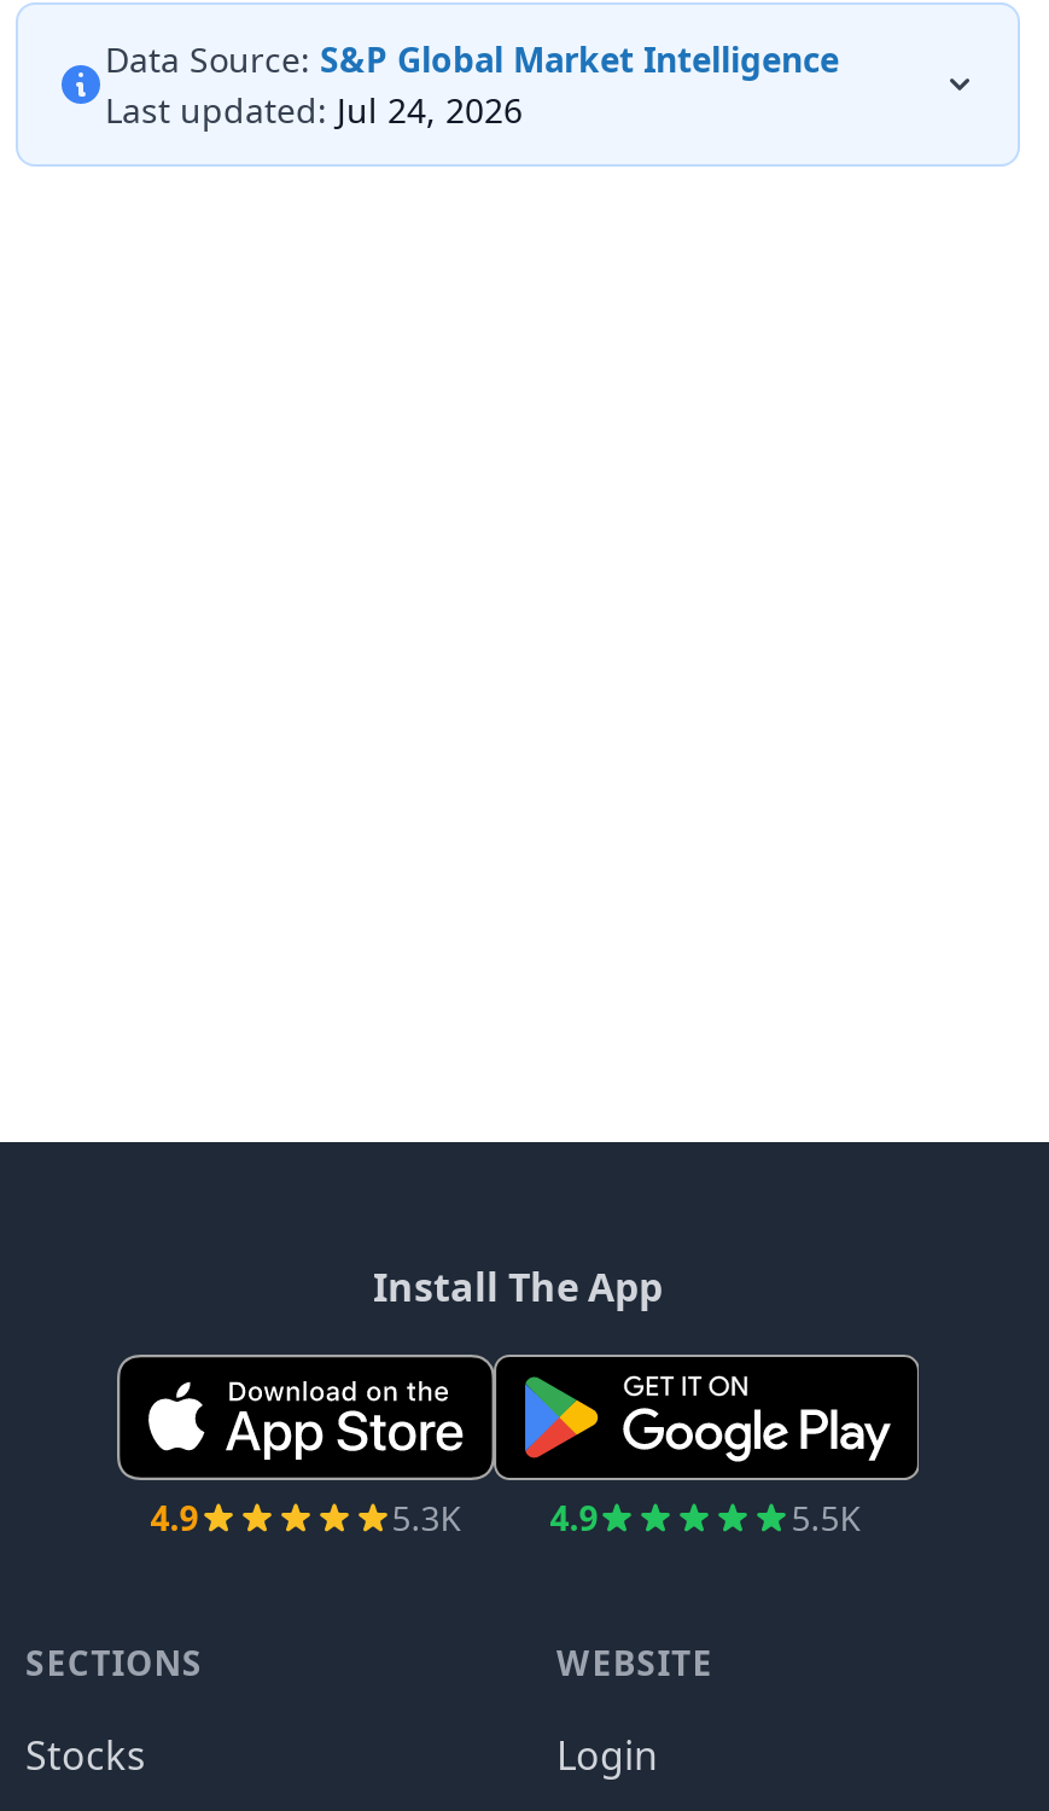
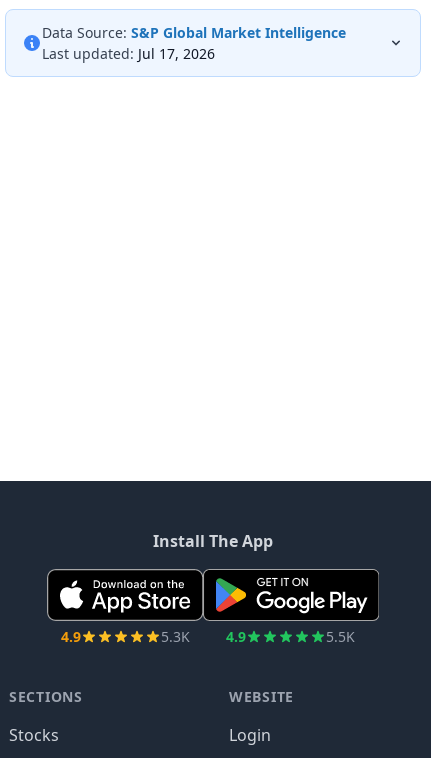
- Last updated: Jul 24, 2026
+ Last updated: Jul 17, 2026
